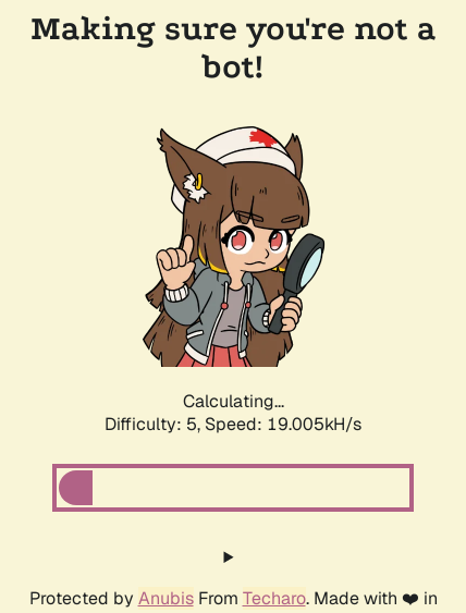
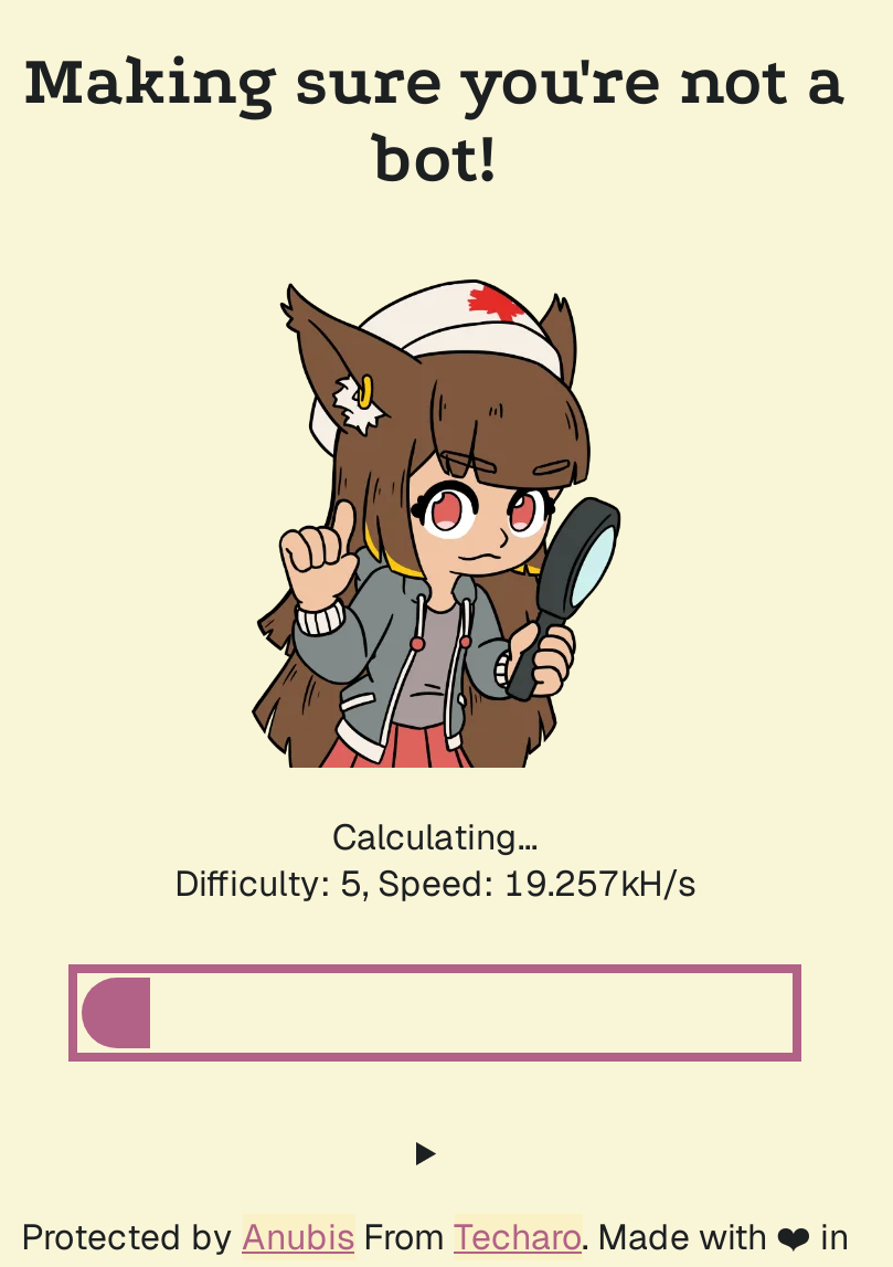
- Difficulty: 5, Speed: 19.005kH/s
+ Difficulty: 5, Speed: 19.257kH/s
